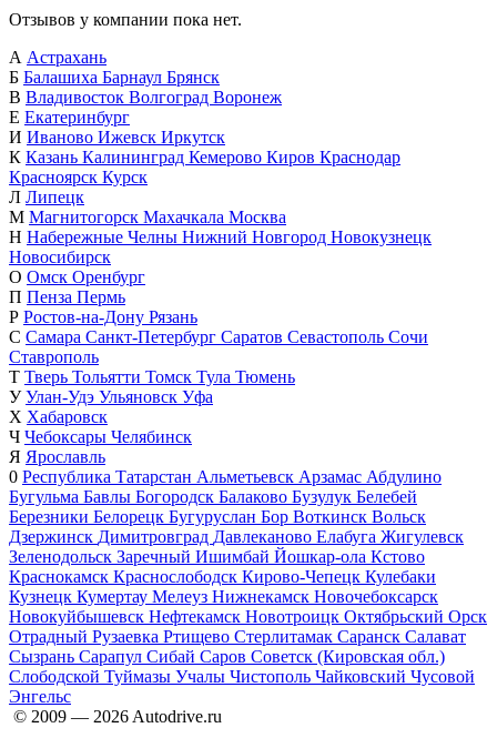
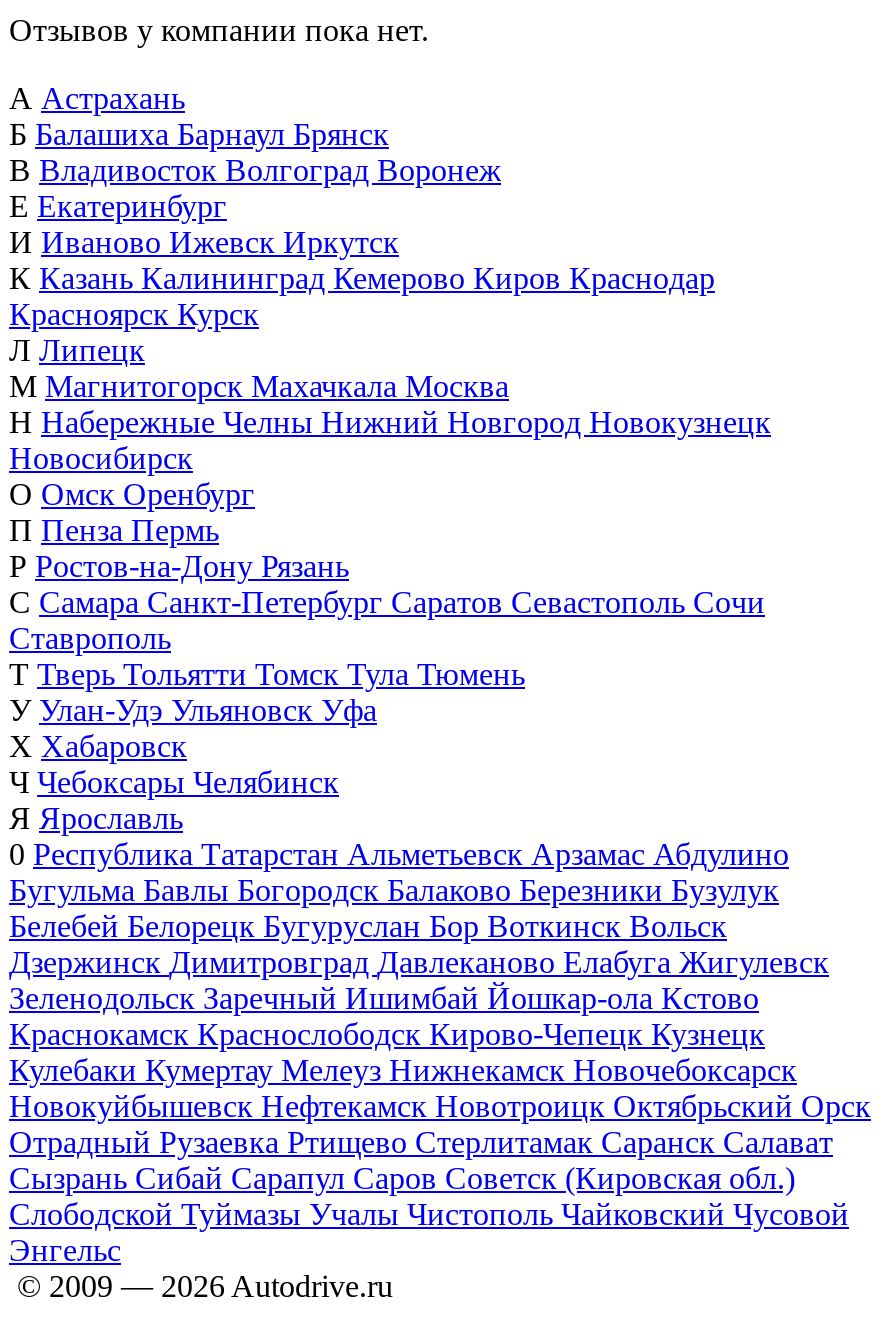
- Бугульма Бавлы Богородск Балаково Бузулук Белебей
+ Бугульма Бавлы Богородск Балаково Березники Бузулук

- Березники Белорецк Бугуруслан Бор Воткинск Вольск
+ Белебей Белорецк Бугуруслан Бор Воткинск Вольск

- Краснокамск Краснослободск Кирово-Чепецк Кулебаки
+ Краснокамск Краснослободск Кирово-Чепецк Кузнецк

- Кузнецк Кумертау Мелеуз Нижнекамск Новочебоксарск
+ Кулебаки Кумертау Мелеуз Нижнекамск Новочебоксарск

- Сызрань Сарапул Сибай Саров Советск (Кировская обл.)
+ Сызрань Сибай Сарапул Саров Советск (Кировская обл.)
